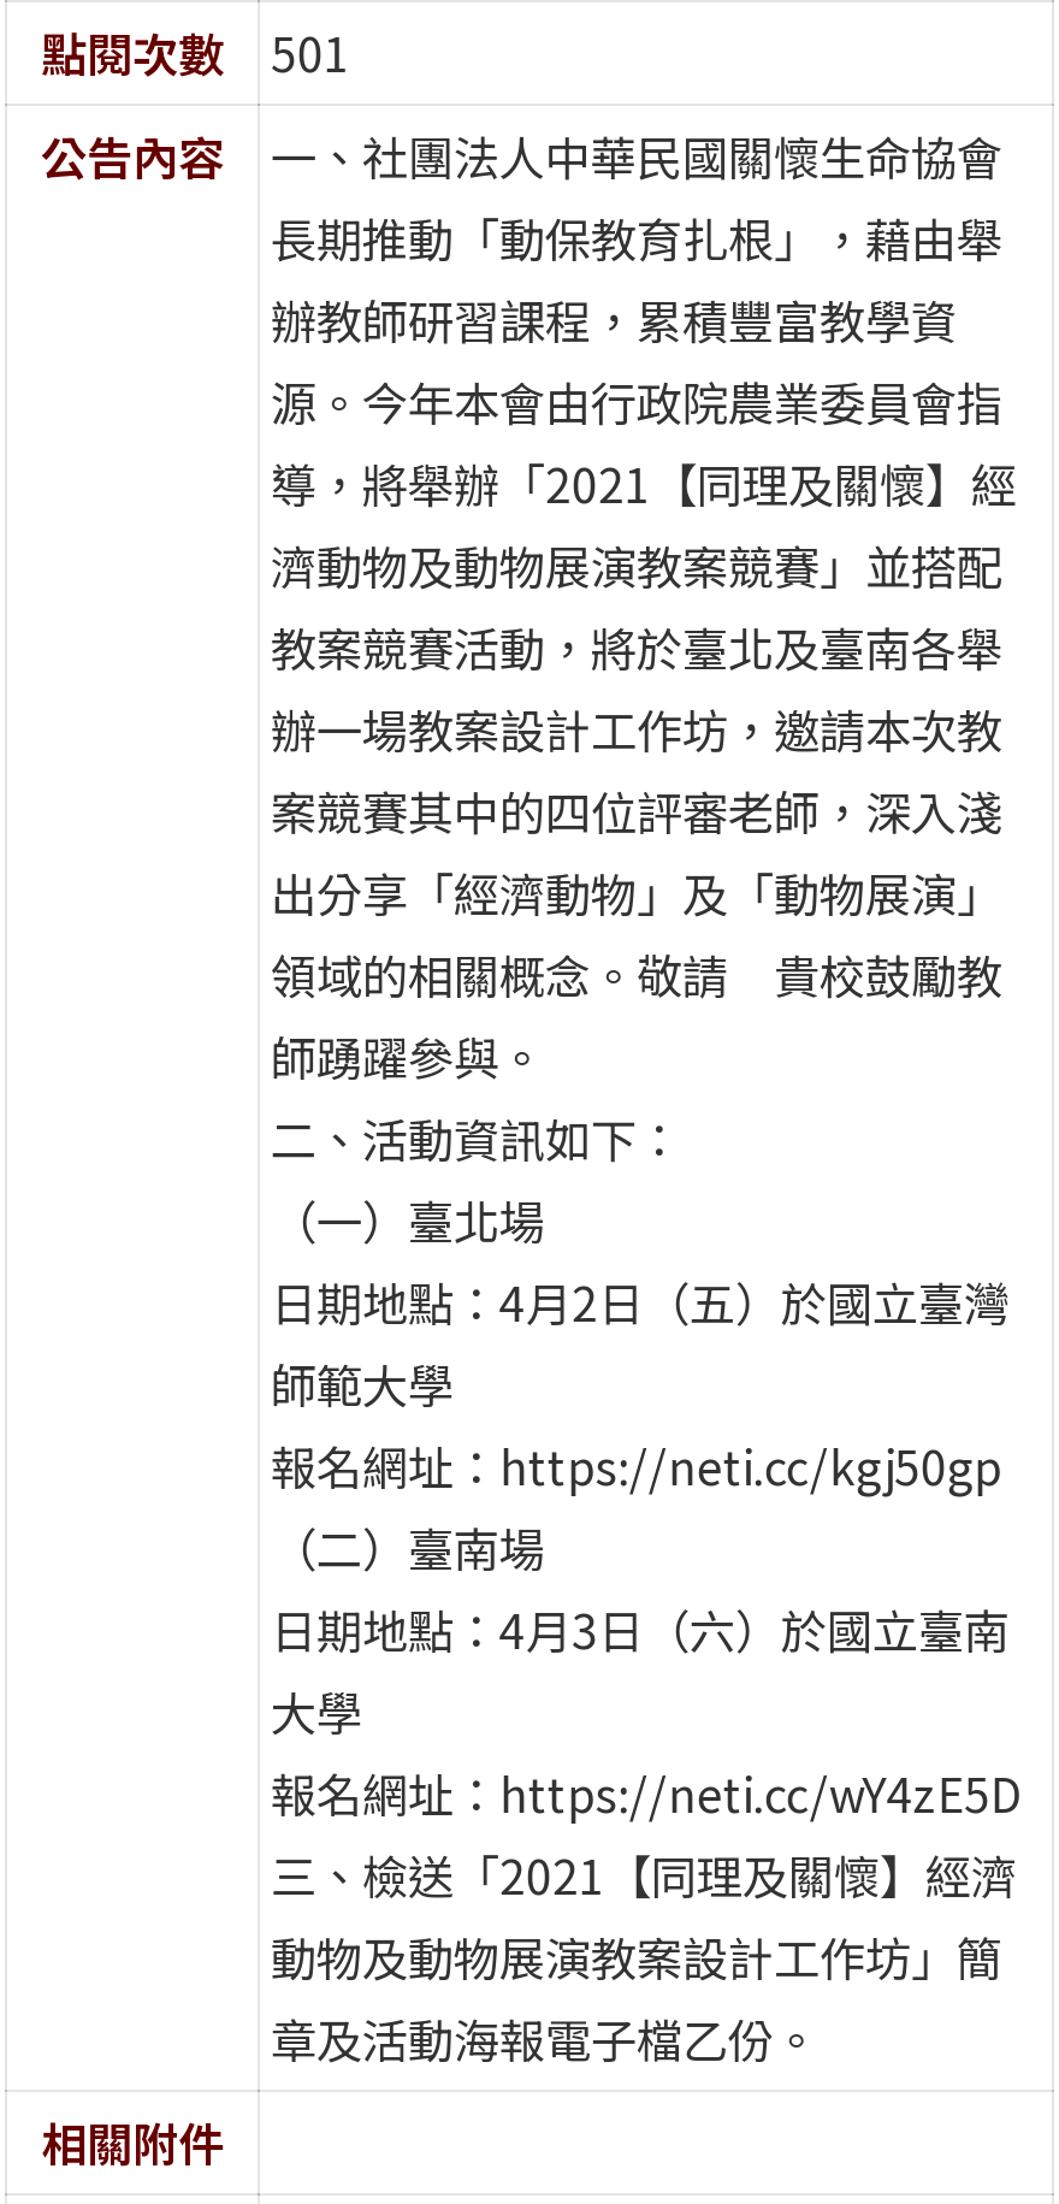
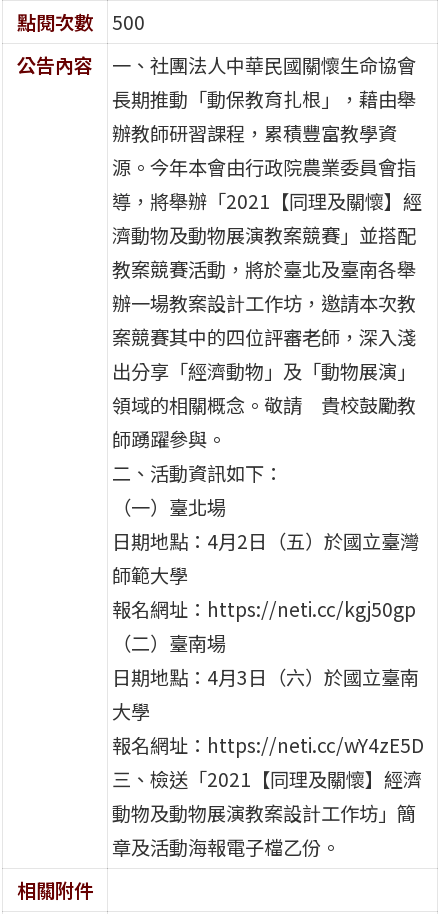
- 點閱次數 501
+ 點閱次數 500
